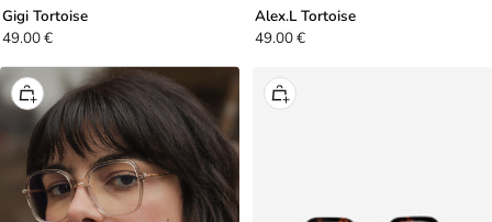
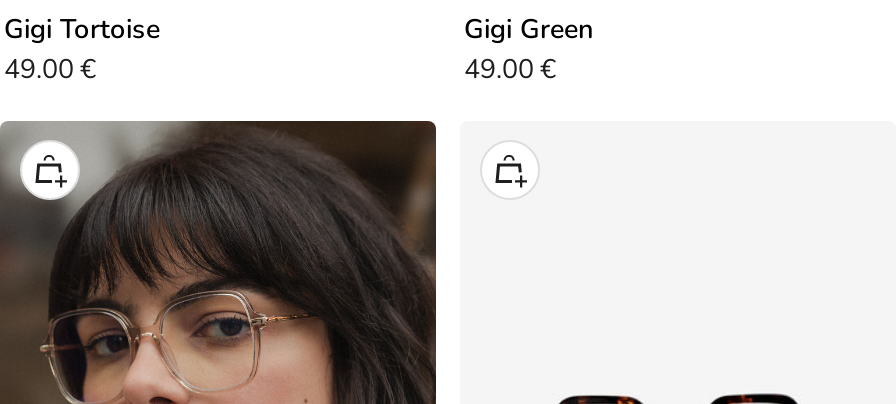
- Alex.L Tortoise
+ Gigi Green
